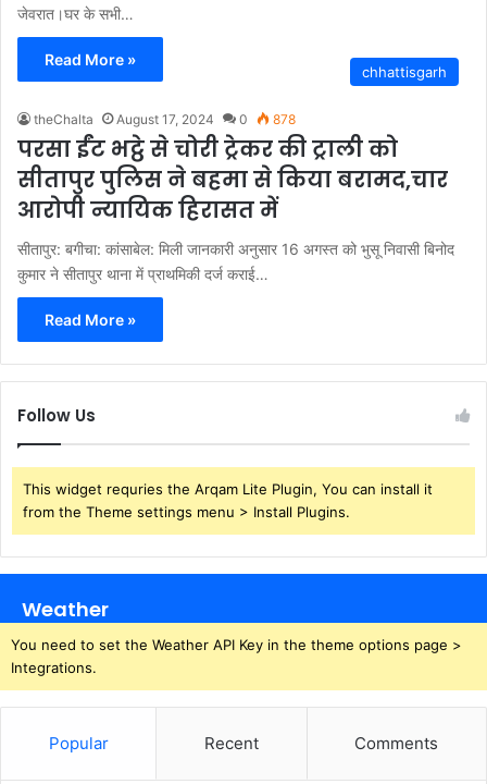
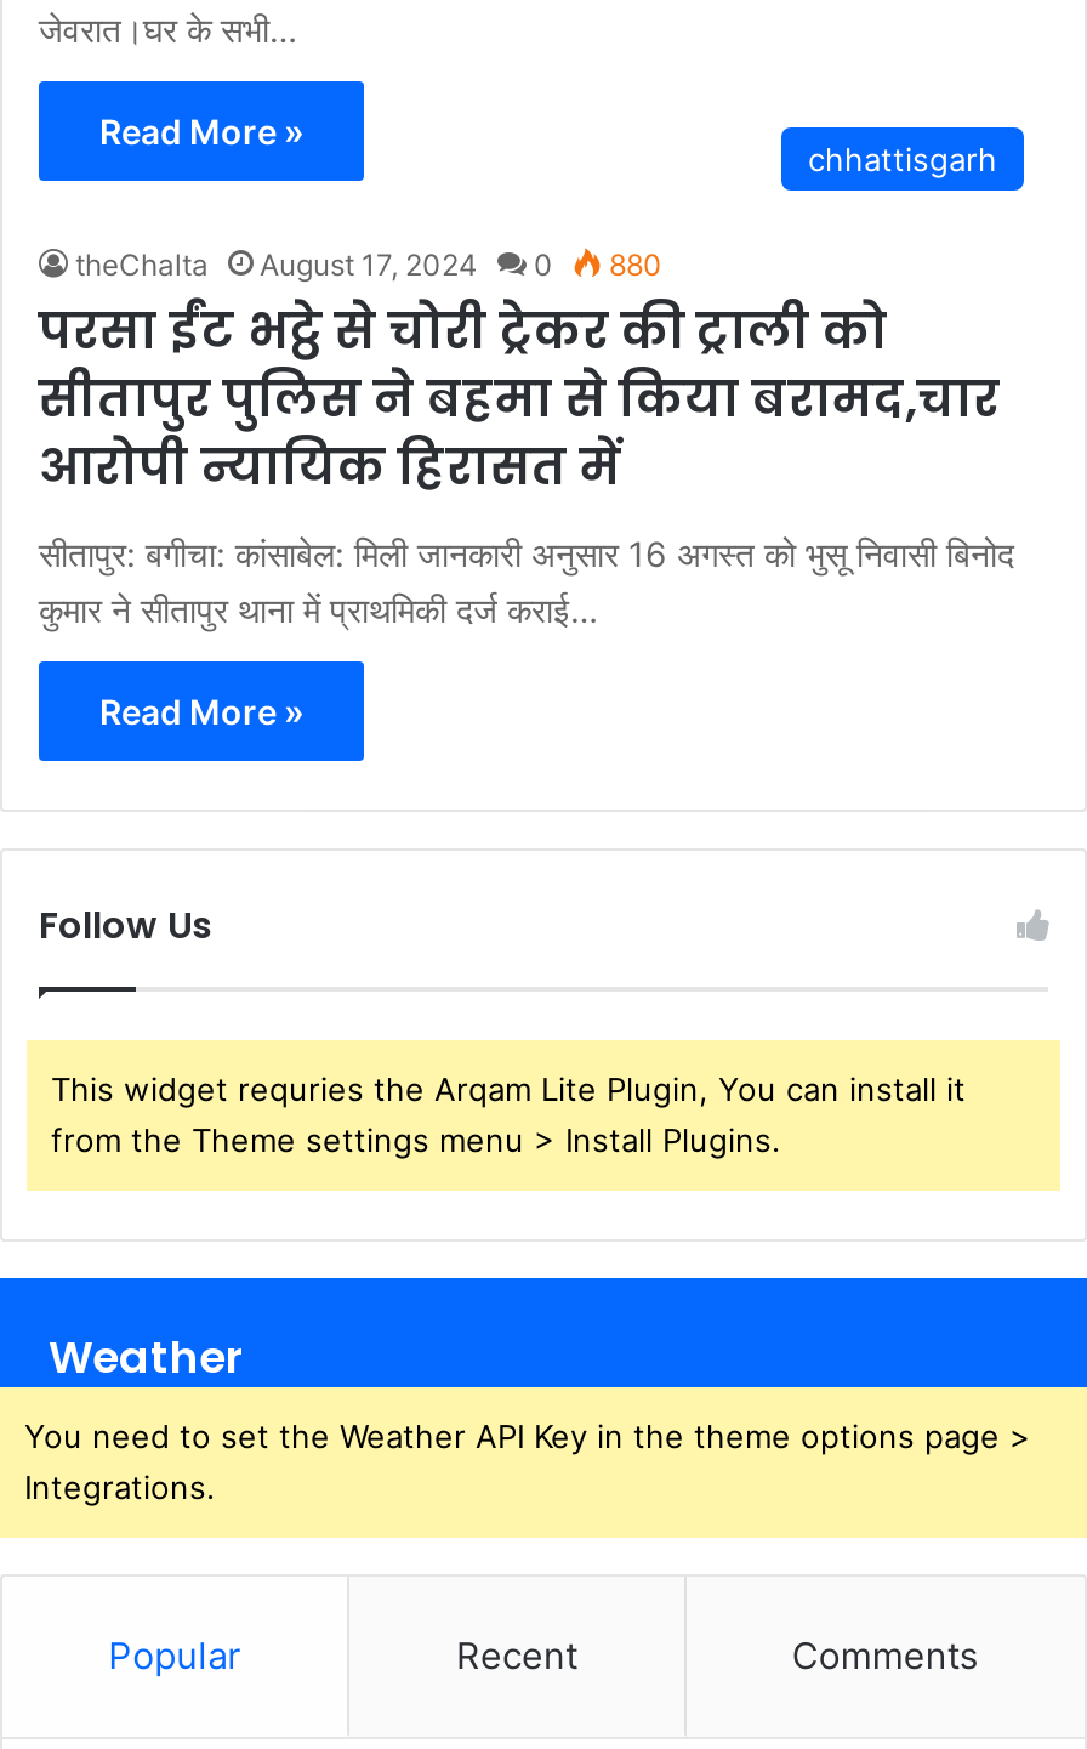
- theChalta August 17, 2024 0 878
+ theChalta August 17, 2024 0 880
